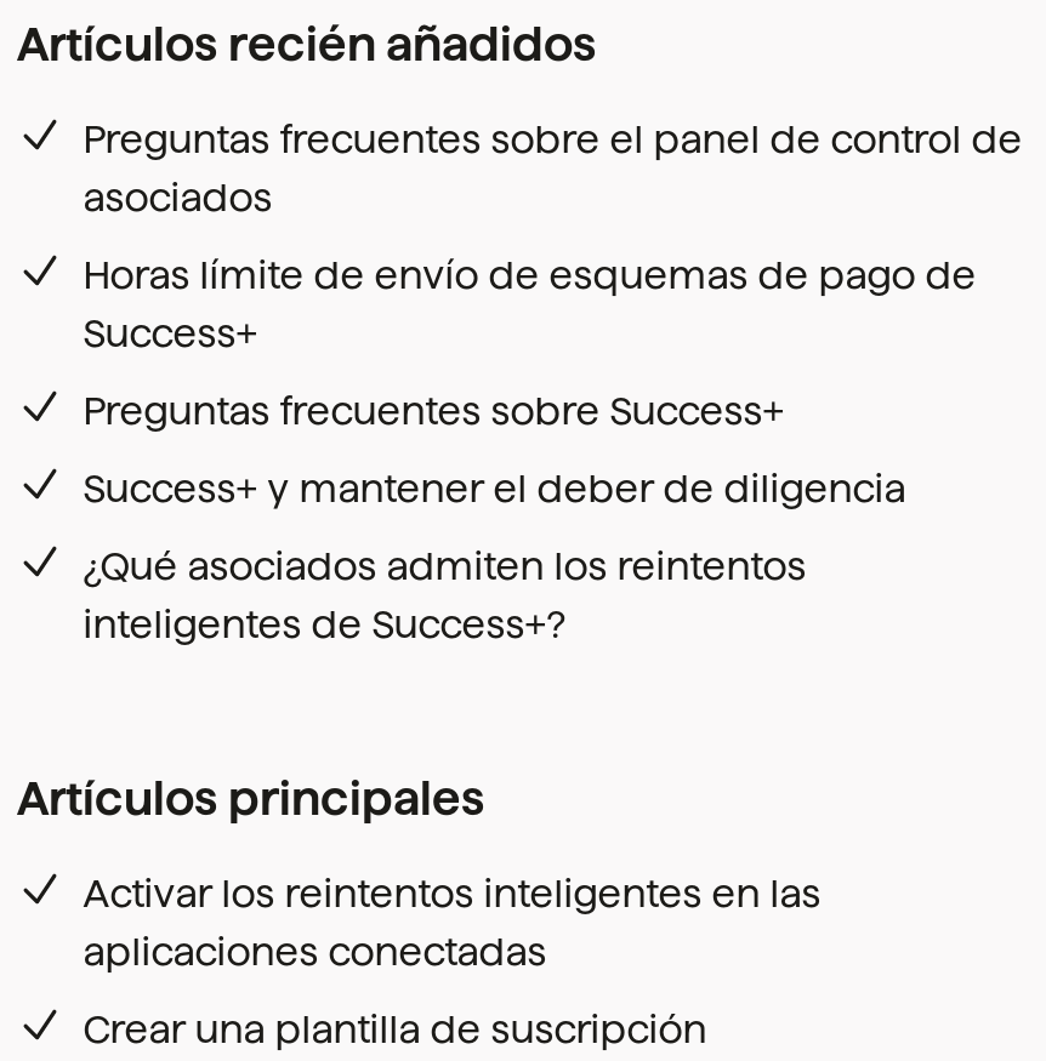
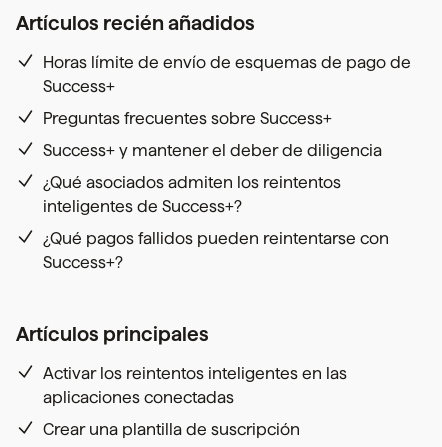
- Preguntas frecuentes sobre el panel de control de
- asociados

moved up: Horas límite de envío de esquemas de pago de | Success+ | Preguntas frecuentes sobre Success+ | Success+ y mantener el deber de diligencia | ¿Qué asociados admiten los reintentos | inteligentes de Success+?

+ ¿Qué pagos fallidos pueden reintentarse con
+ Success+?
